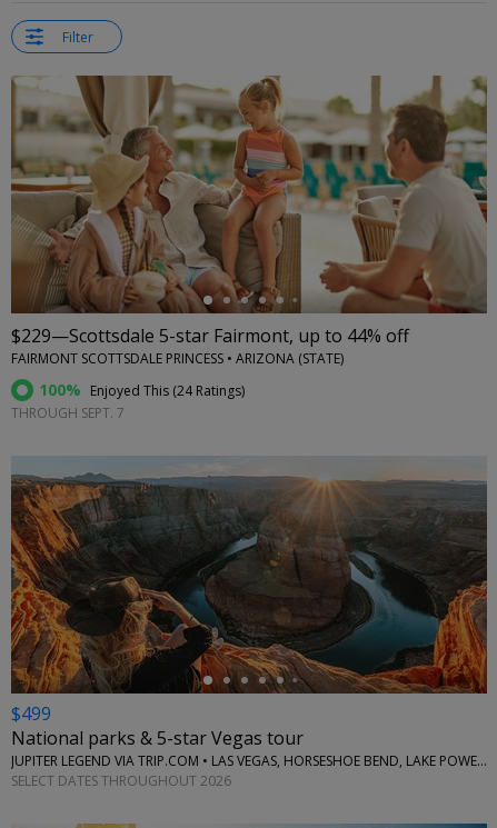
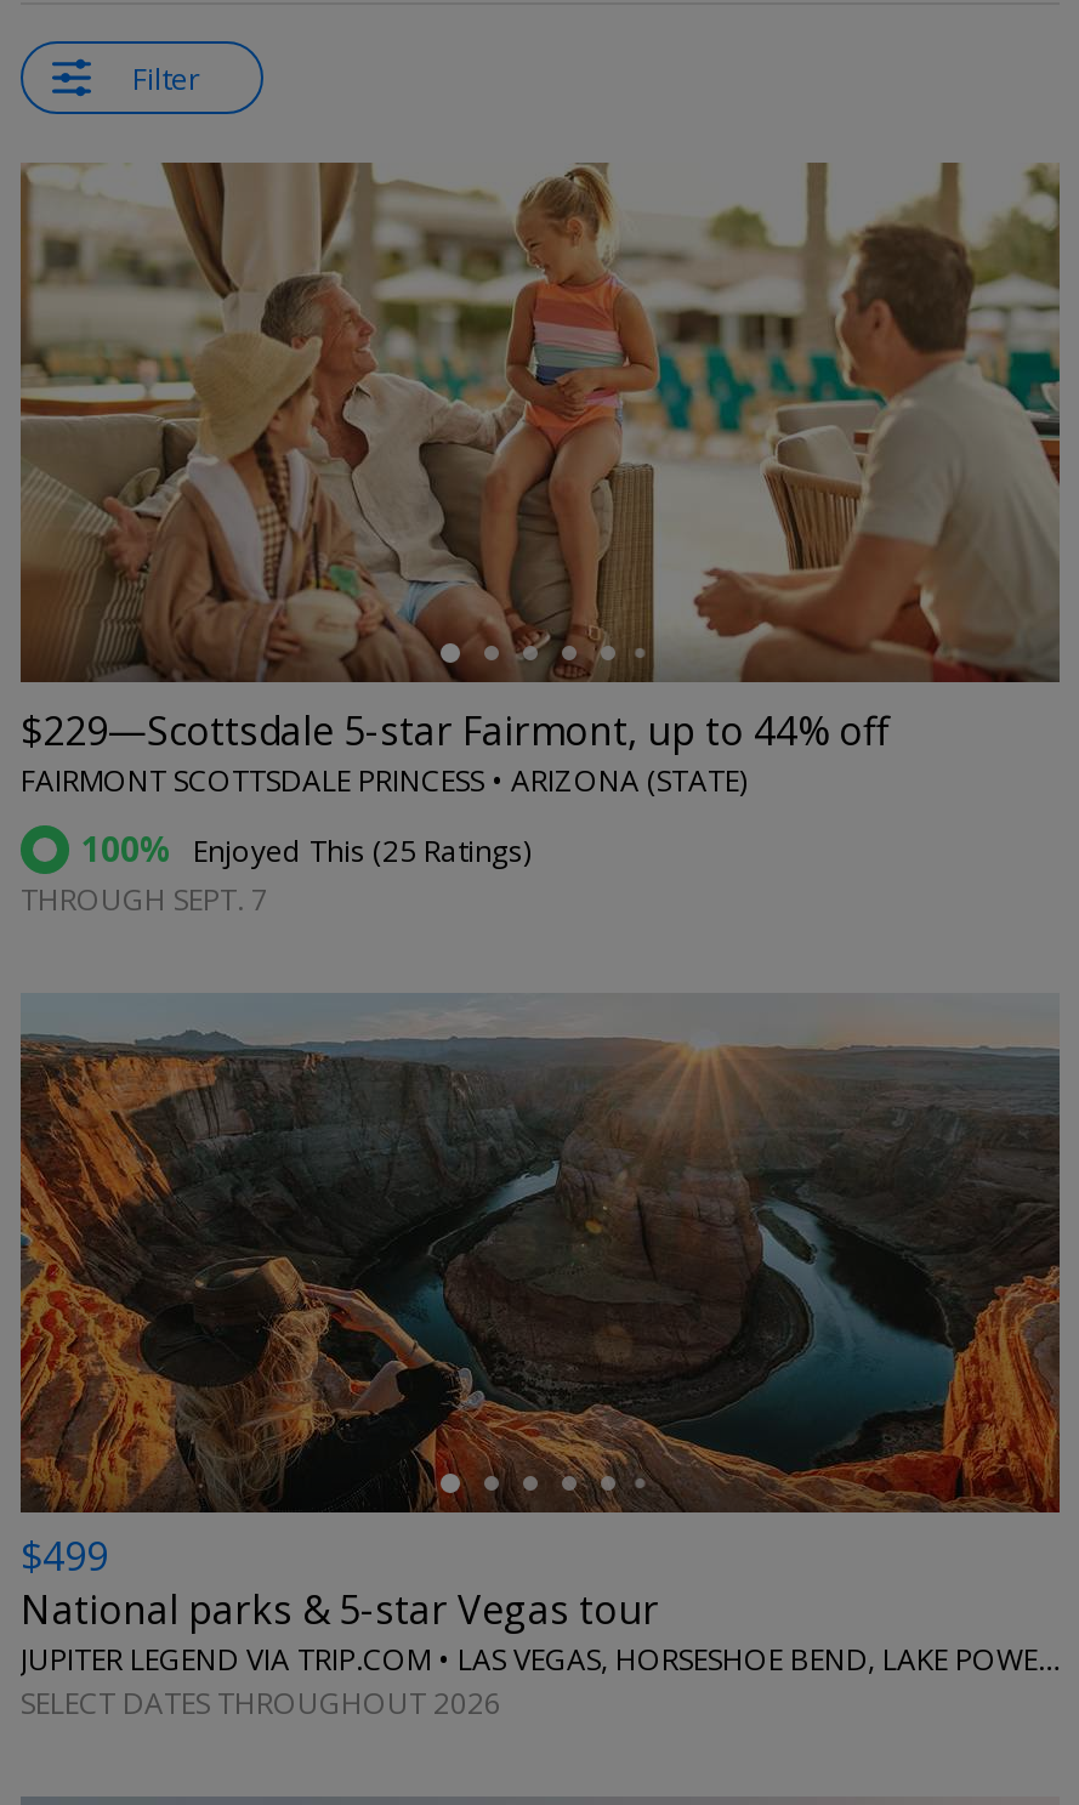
- 100% Enjoyed This (24 Ratings)
+ 100% Enjoyed This (25 Ratings)
